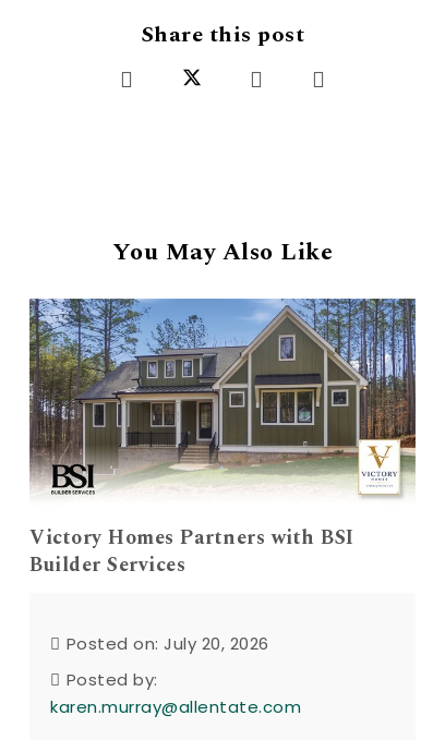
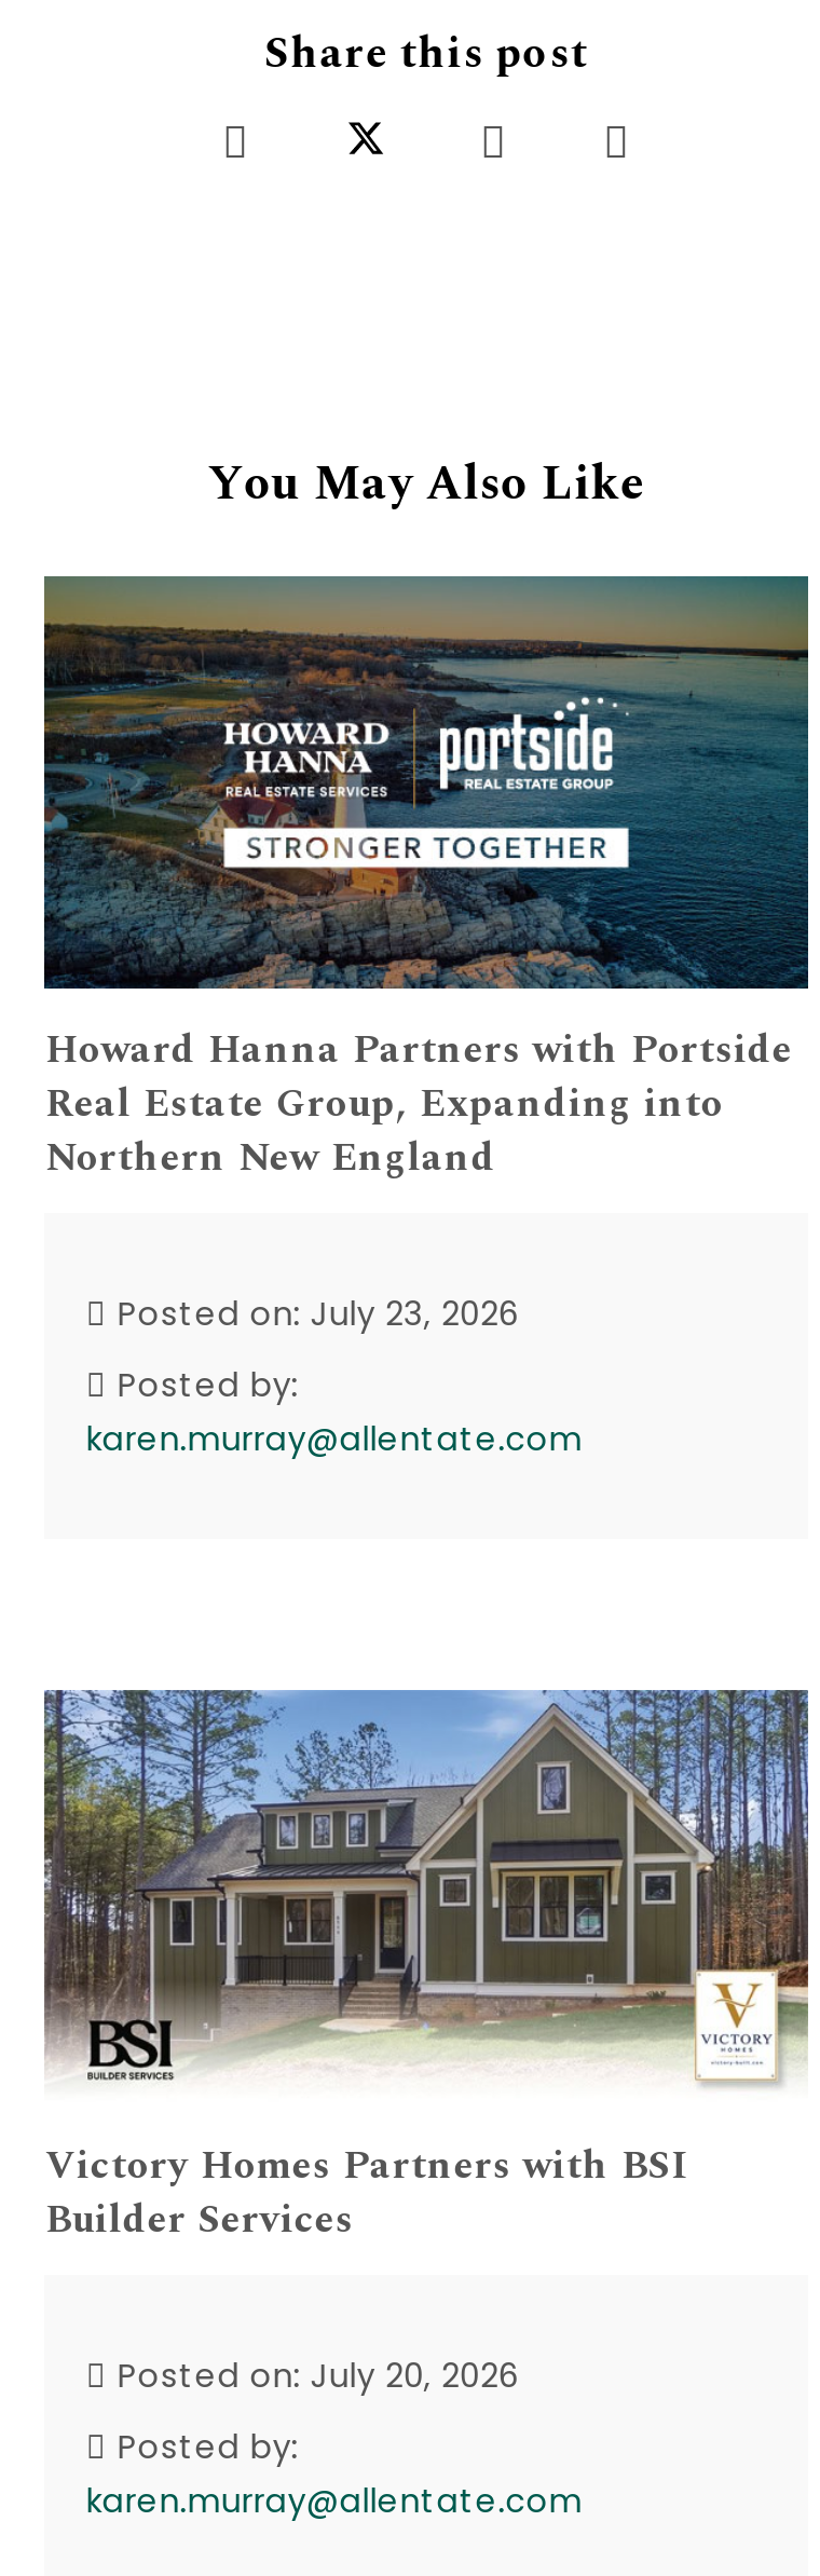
+ [image]
+ Howard Hanna Partners with Portside
+ Real Estate Group, Expanding into
+ Northern New England
+ Posted on: July 23, 2026
+ Posted by:
+ karen.murray@allentate.com
